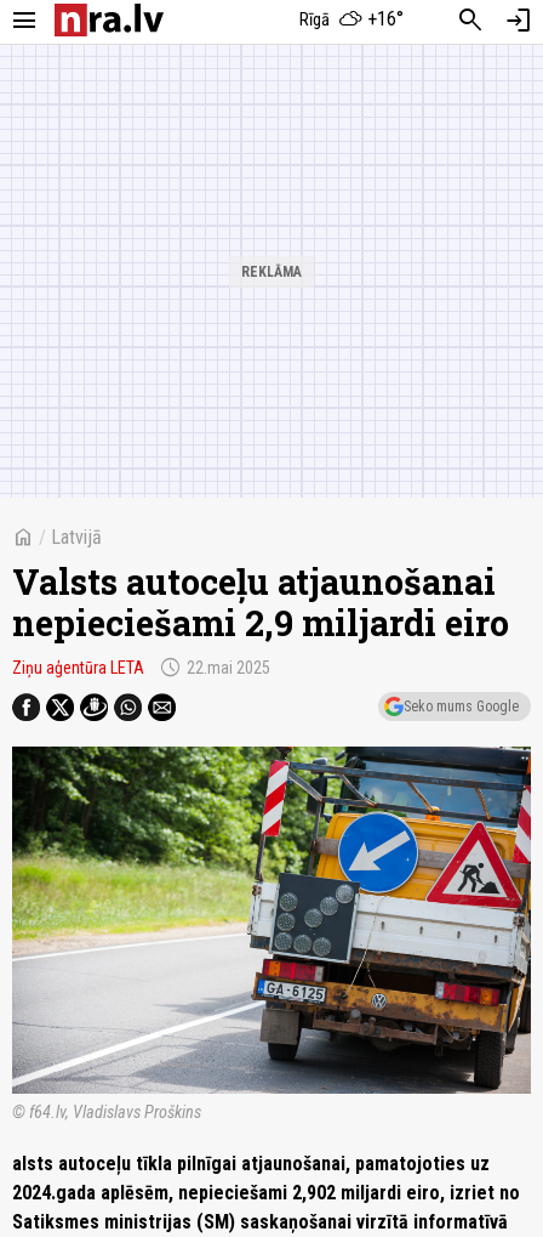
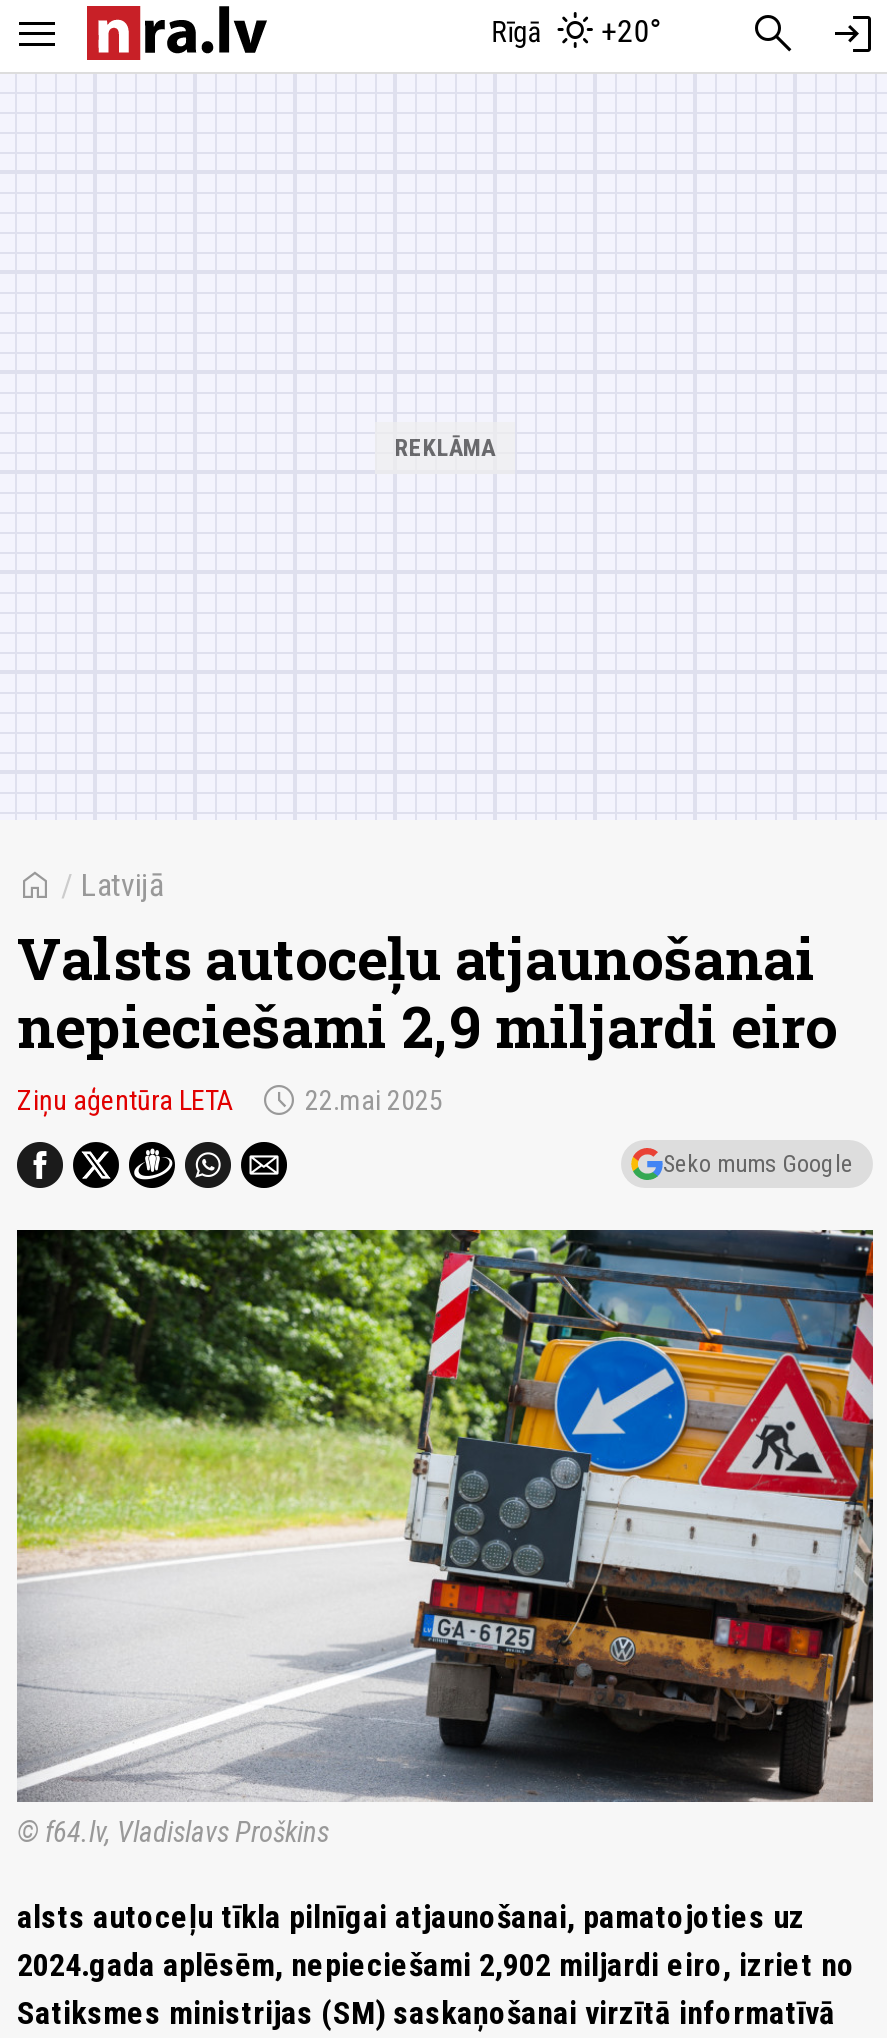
- Rīgā +16°
+ Rīgā +20°
